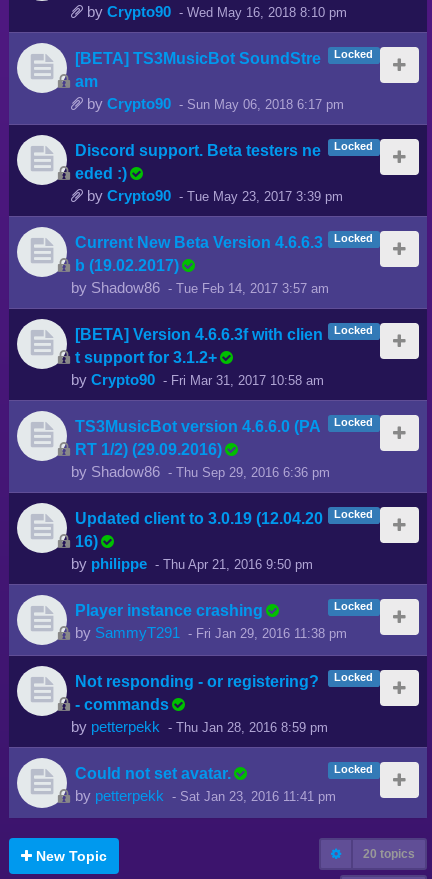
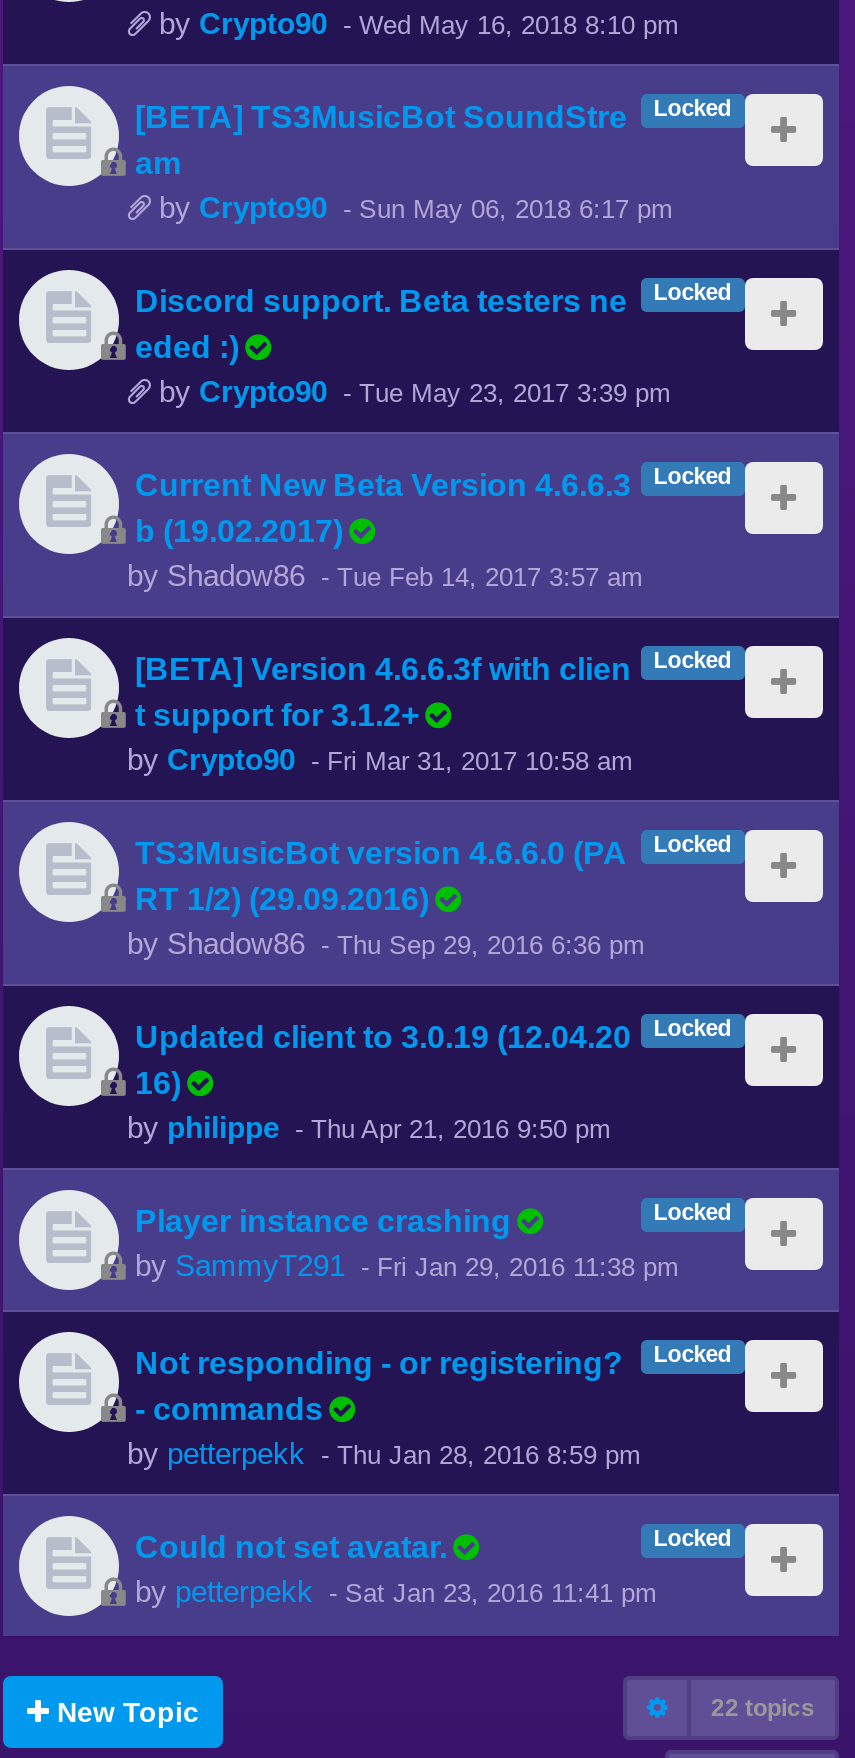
- 20 topics
+ 22 topics
